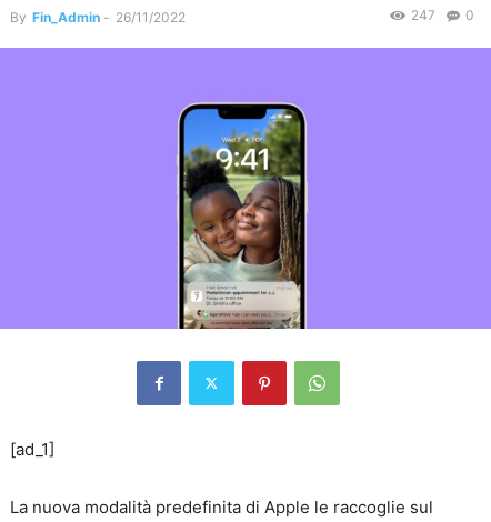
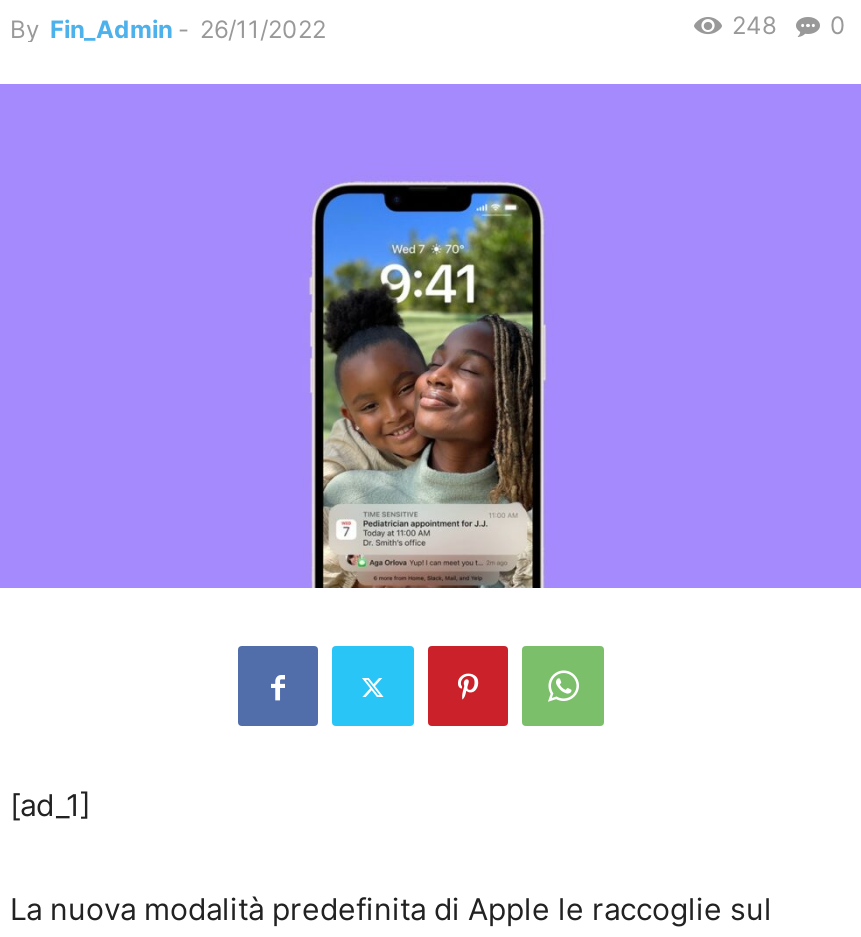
- 247 0
+ 248 0
